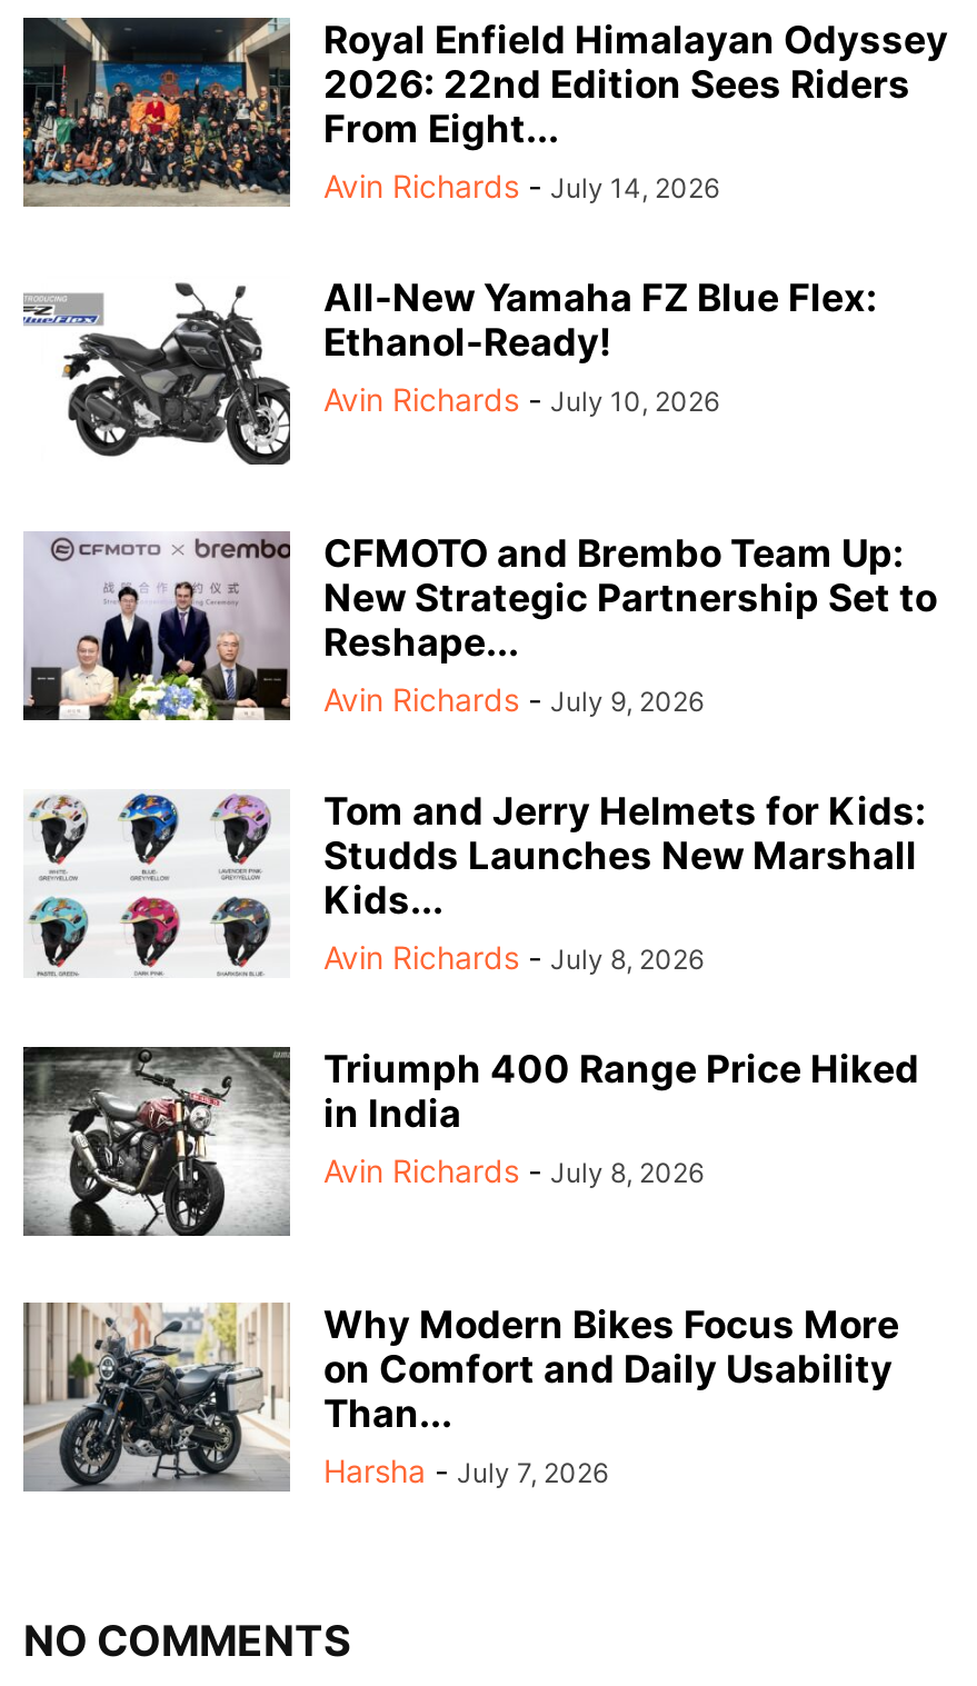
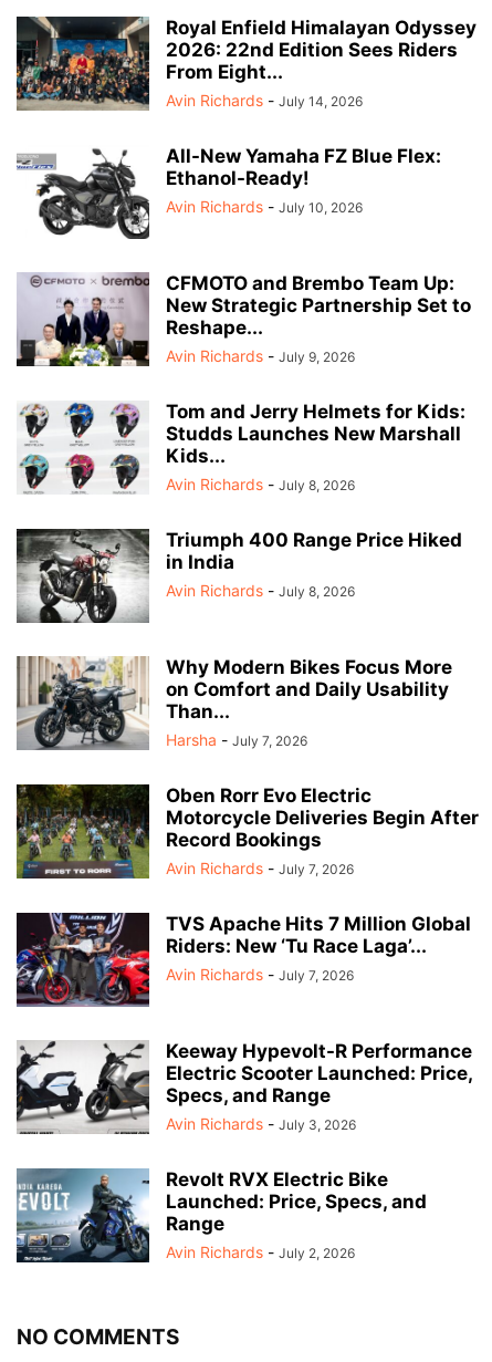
+ [image]
+ Oben Rorr Evo Electric
+ Motorcycle Deliveries Begin After
+ Record Bookings
+ Avin Richards - July 7, 2026
+ TVS Apache Hits 7 Million Global
+ Riders: New ‘Tu Race Laga’...
+ Avin Richards - July 7, 2026

+ [image]

+ [image]
+ Keeway Hypevolt-R Performance
+ Electric Scooter Launched: Price,
+ Specs, and Range
+ Avin Richards - July 3, 2026
+ Revolt RVX Electric Bike
+ Launched: Price, Specs, and
+ Range
+ Avin Richards - July 2, 2026

+ [image]
